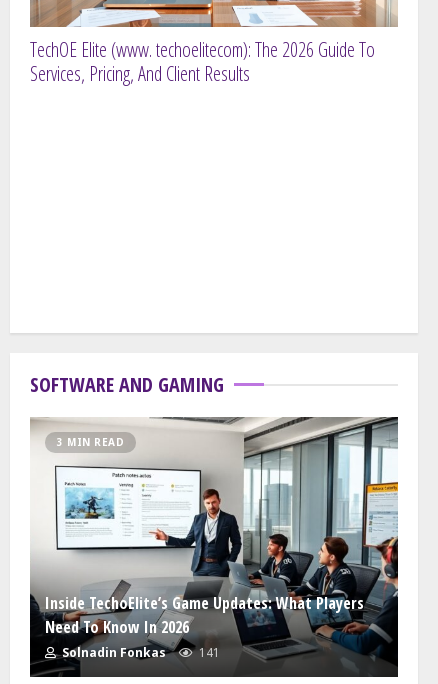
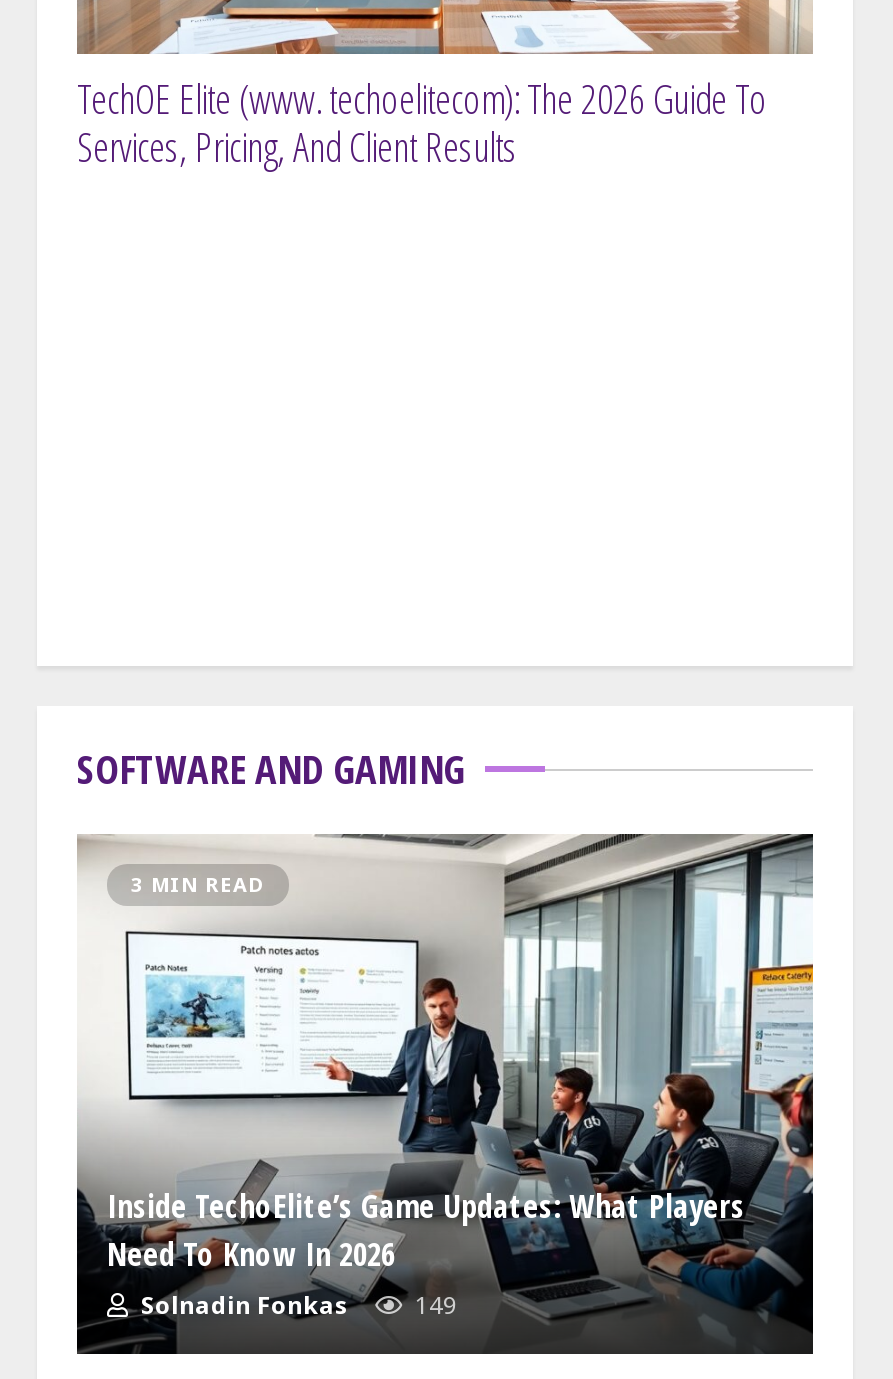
- Solnadin Fonkas 141
+ Solnadin Fonkas 149
